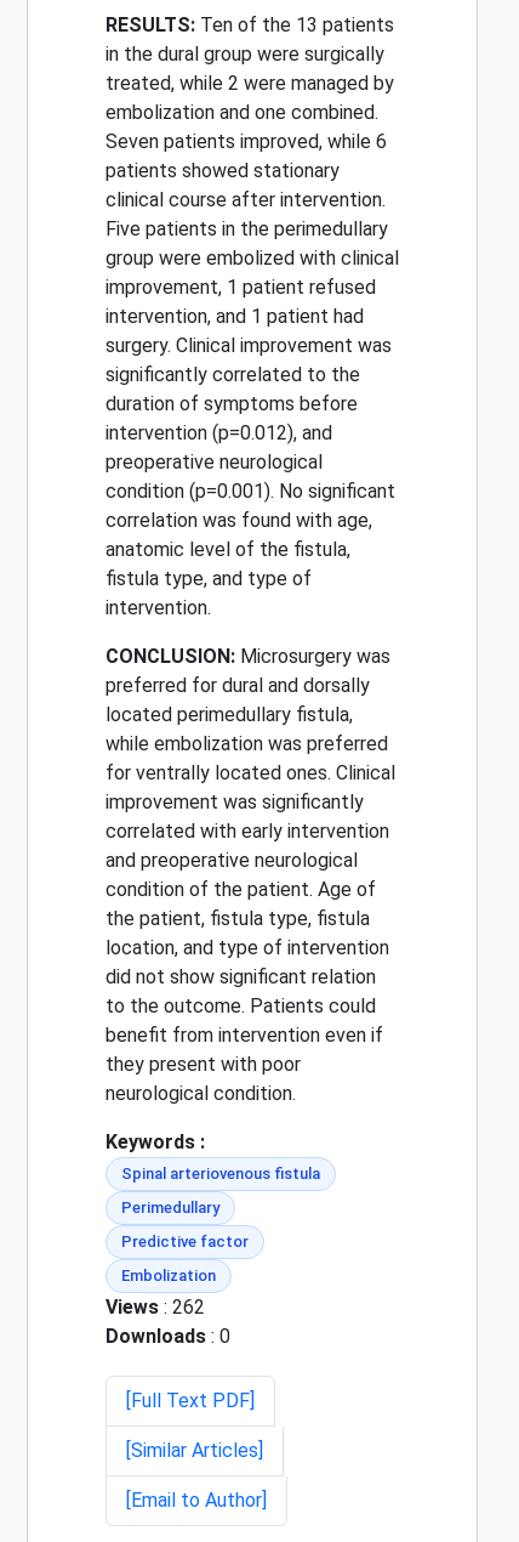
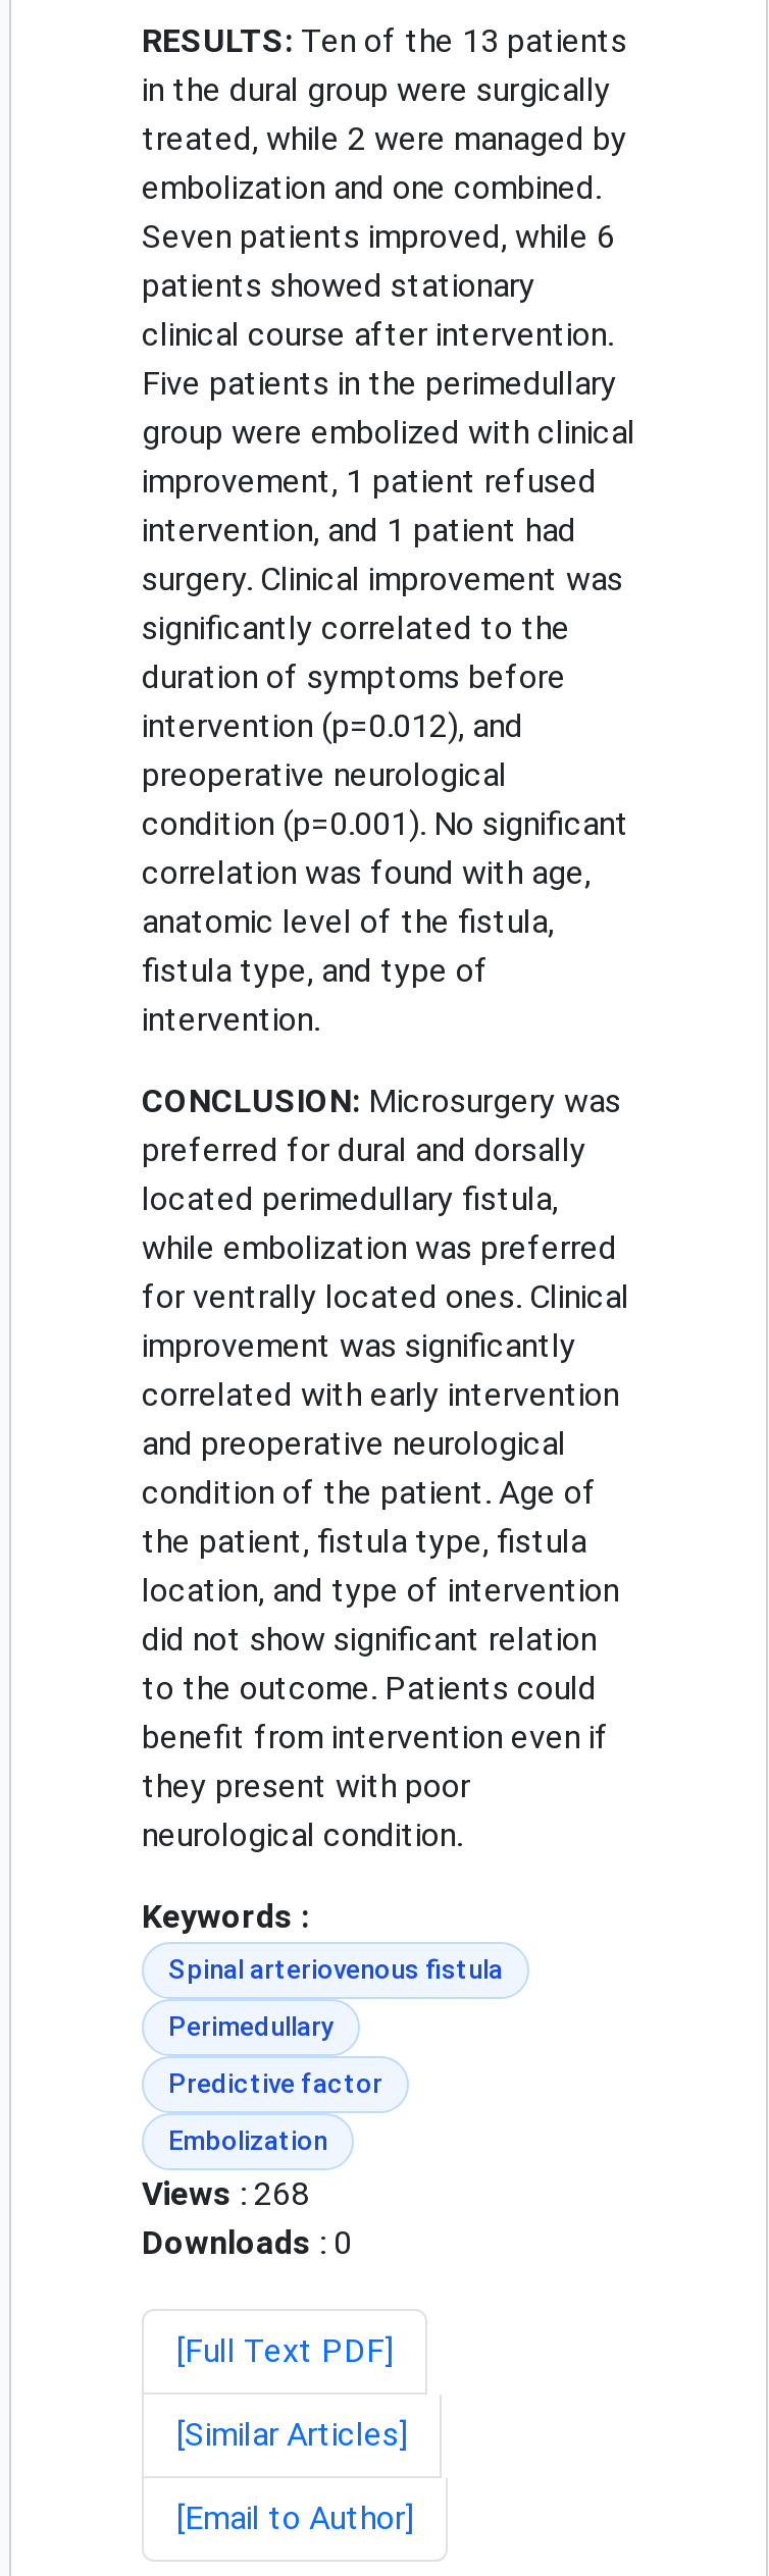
- Views: 262
+ Views: 268
